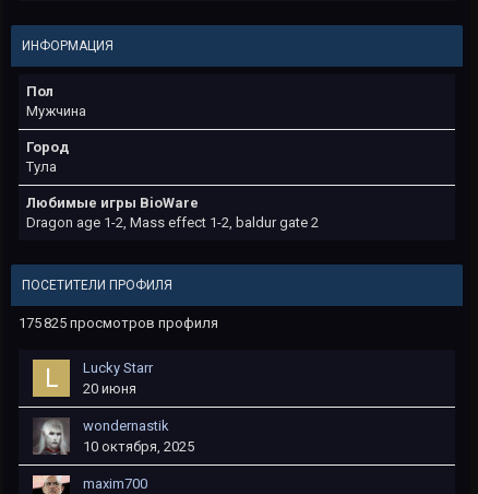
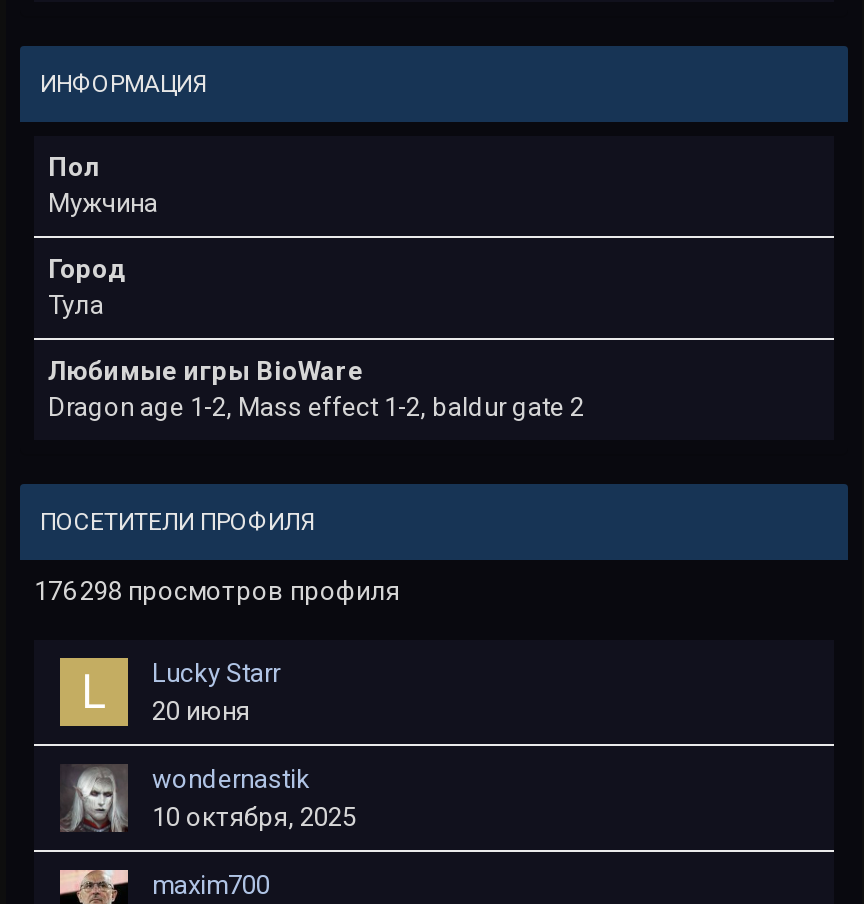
- 175 825 просмотров профиля
+ 176 298 просмотров профиля
